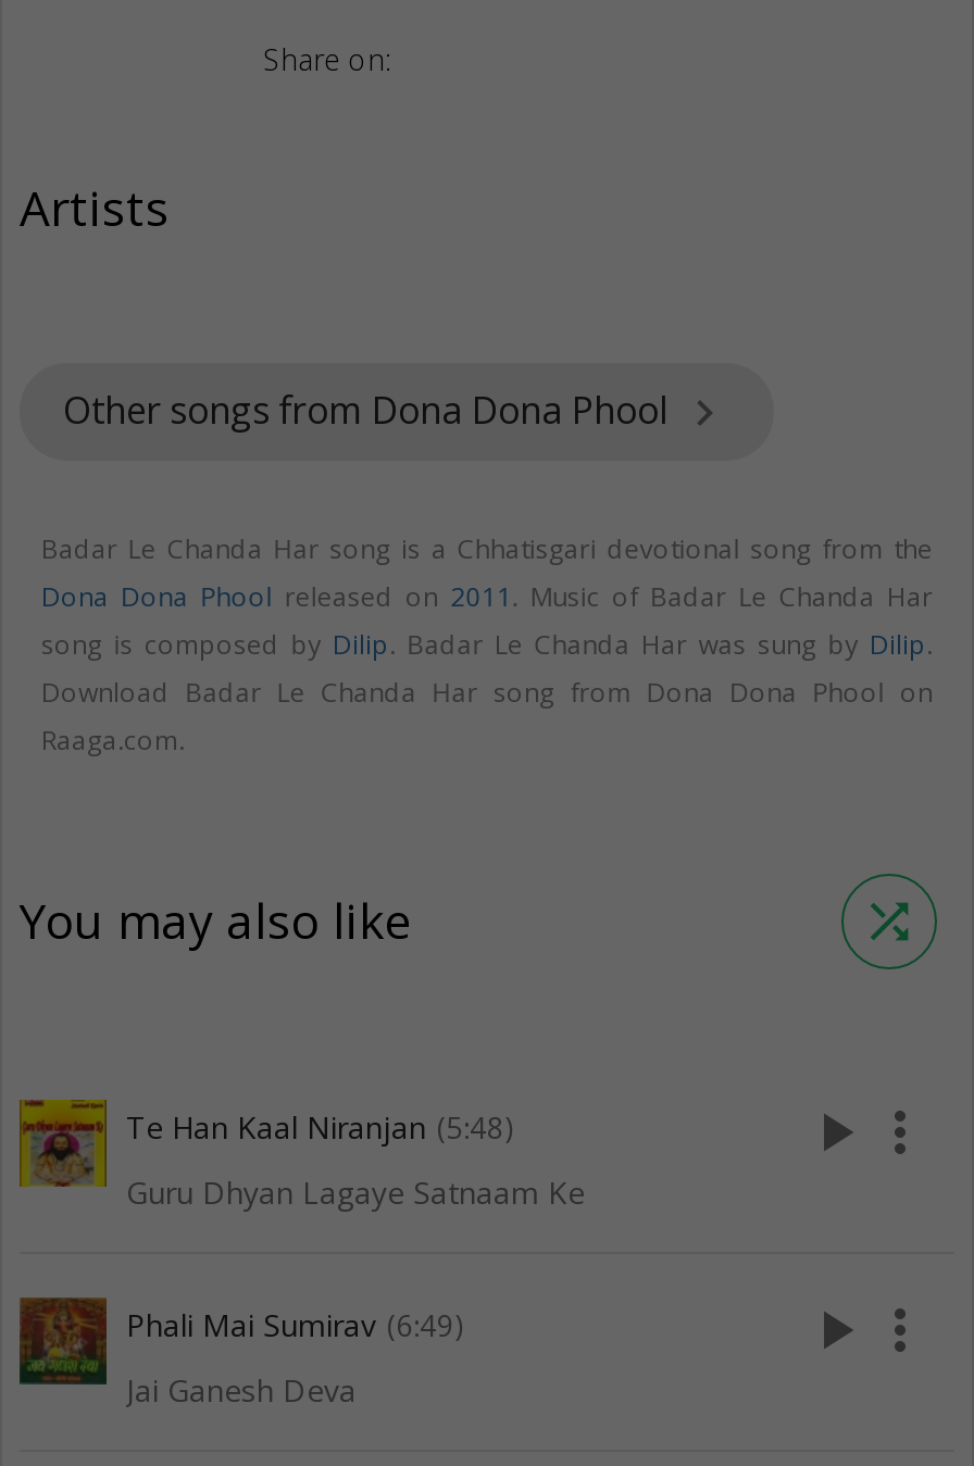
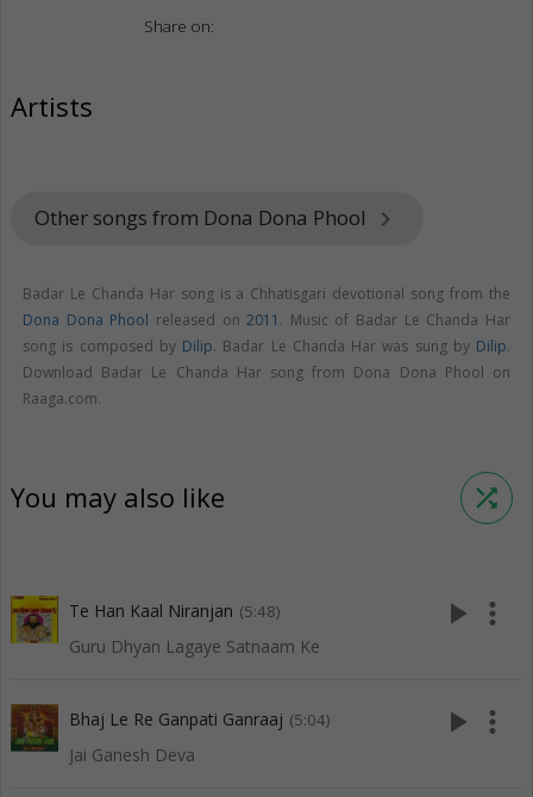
- Phali Mai Sumirav (6:49)
+ Bhaj Le Re Ganpati Ganraaj (5:04)
